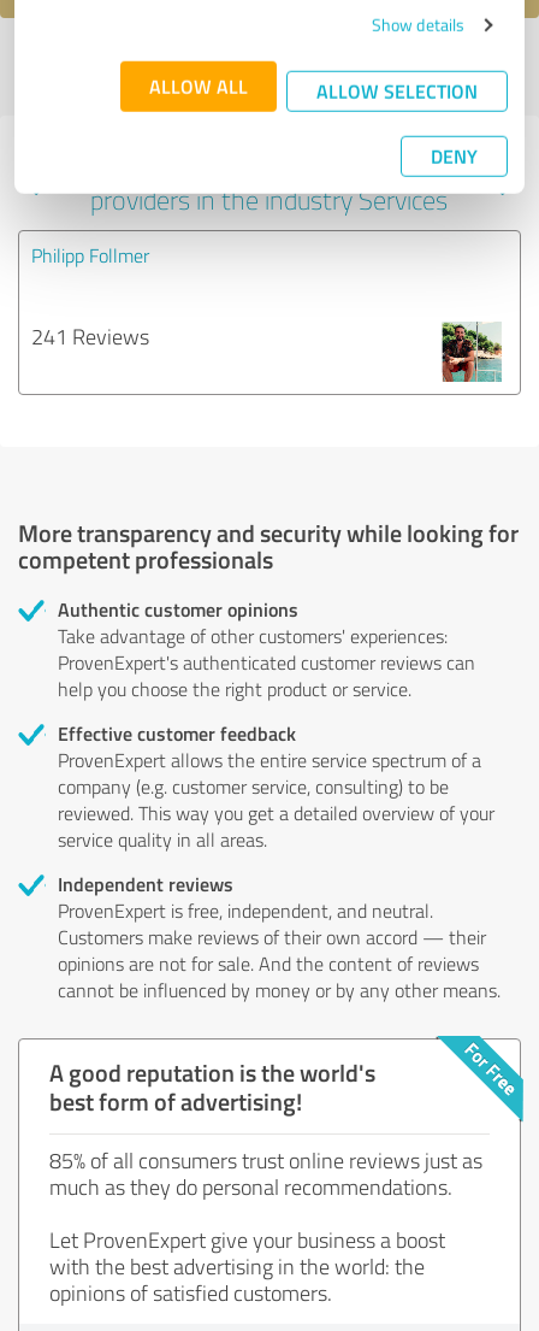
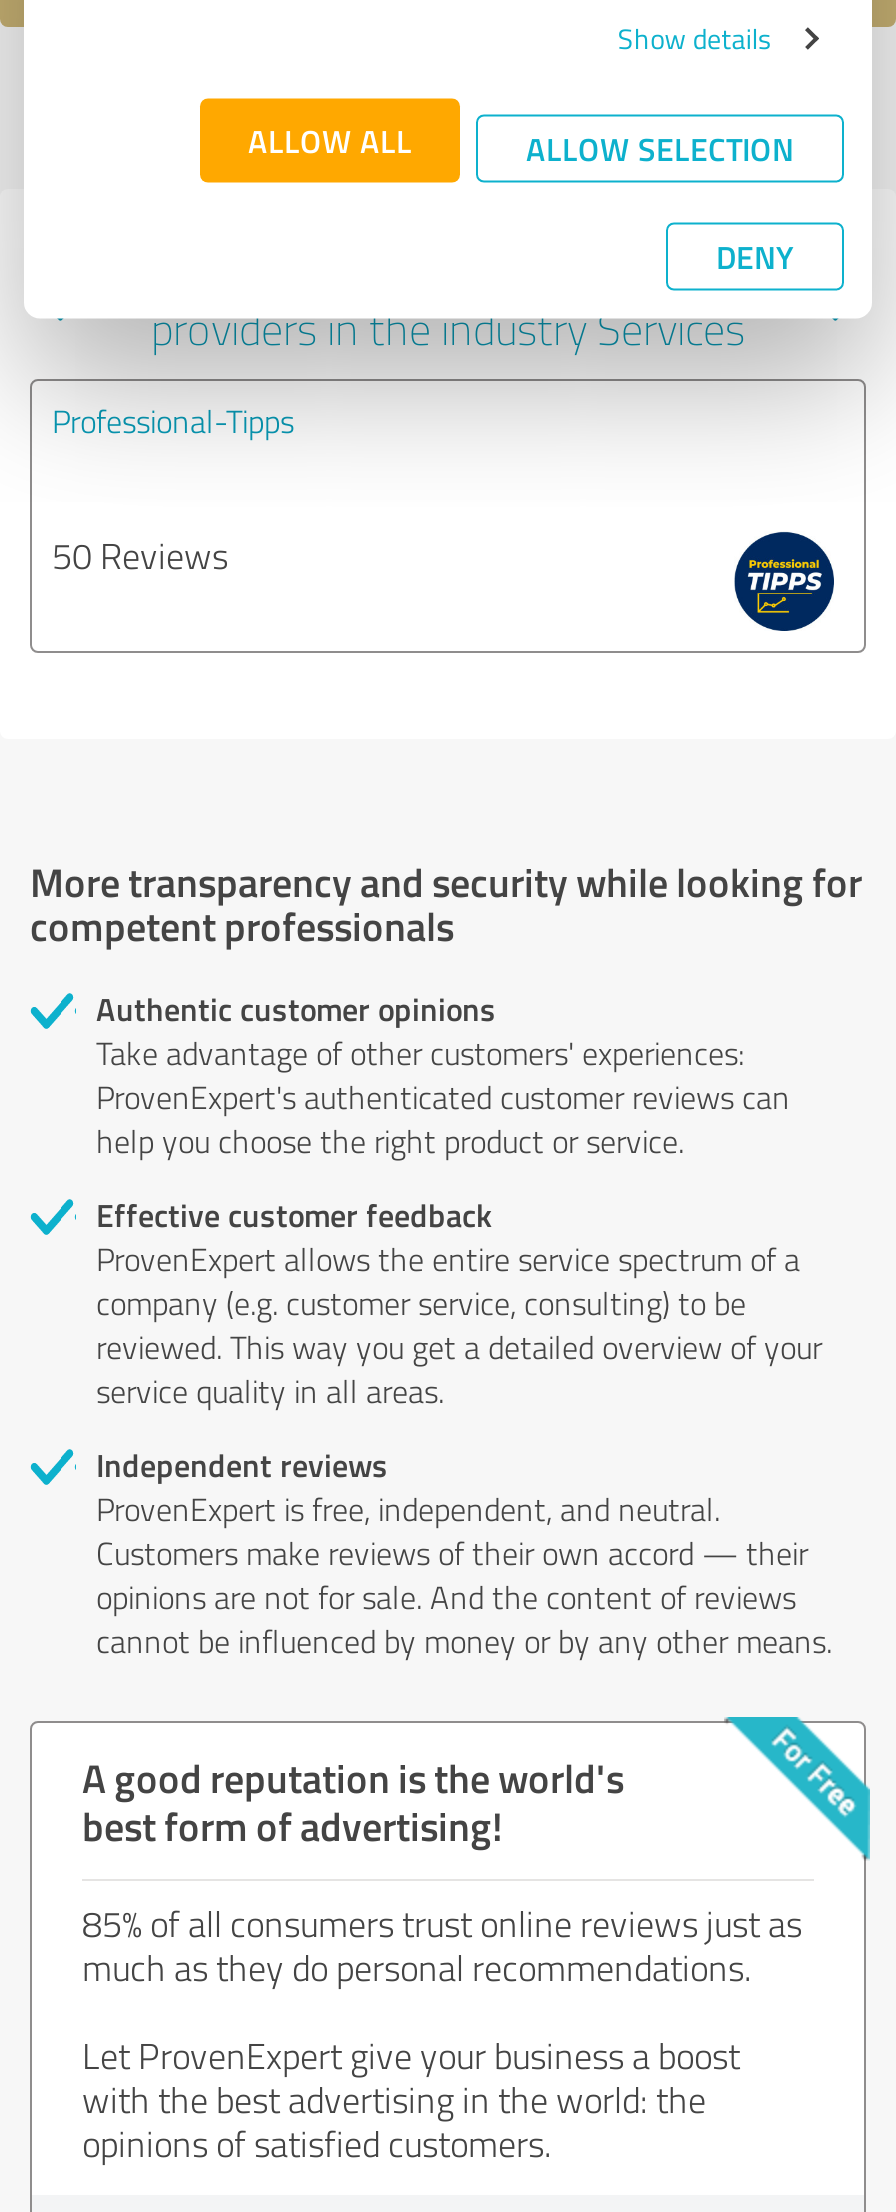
- Philipp Follmer
+ Professional-Tipps

- 241 Reviews
+ 50 Reviews

- [image]
+ [image]
